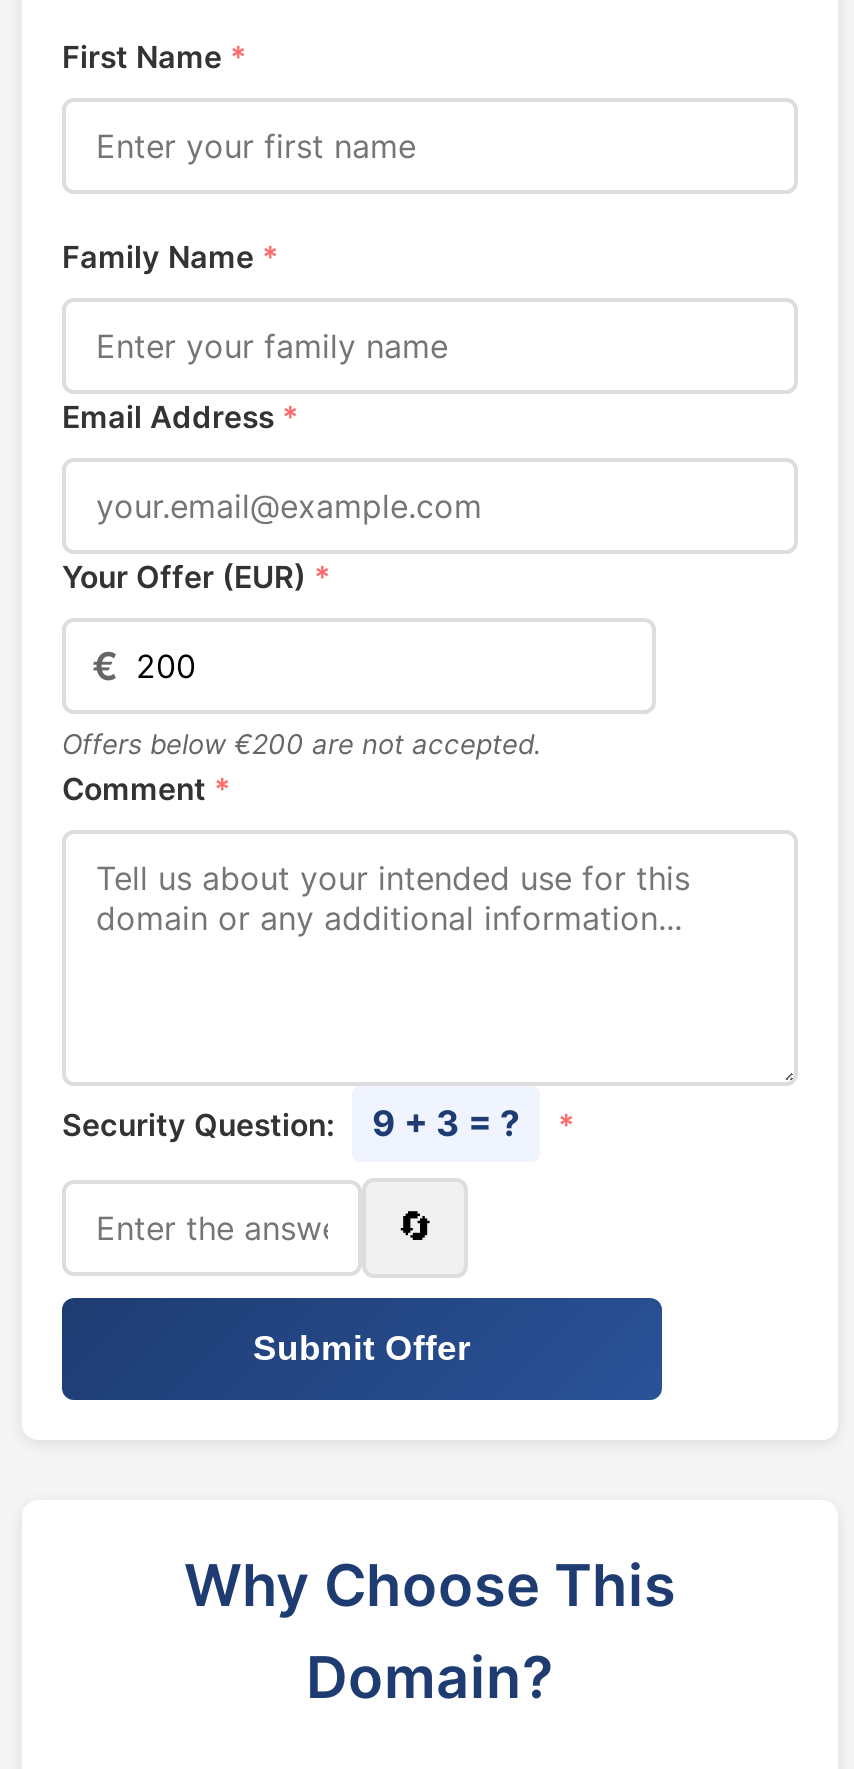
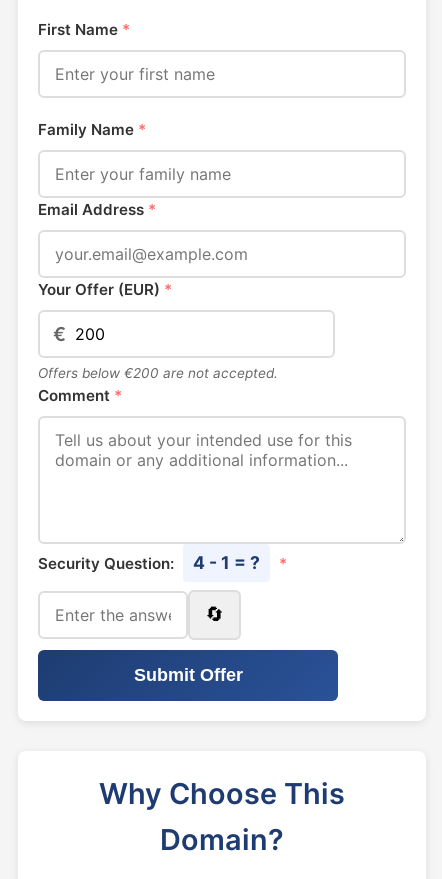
- 9 + 3 = ?
+ 4 - 1 = ?
